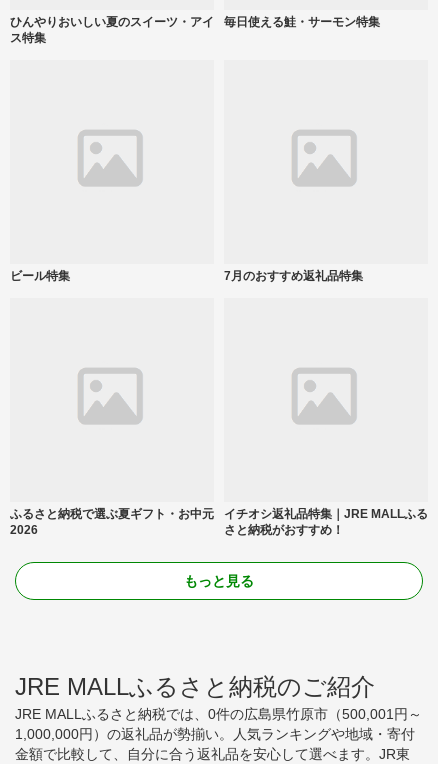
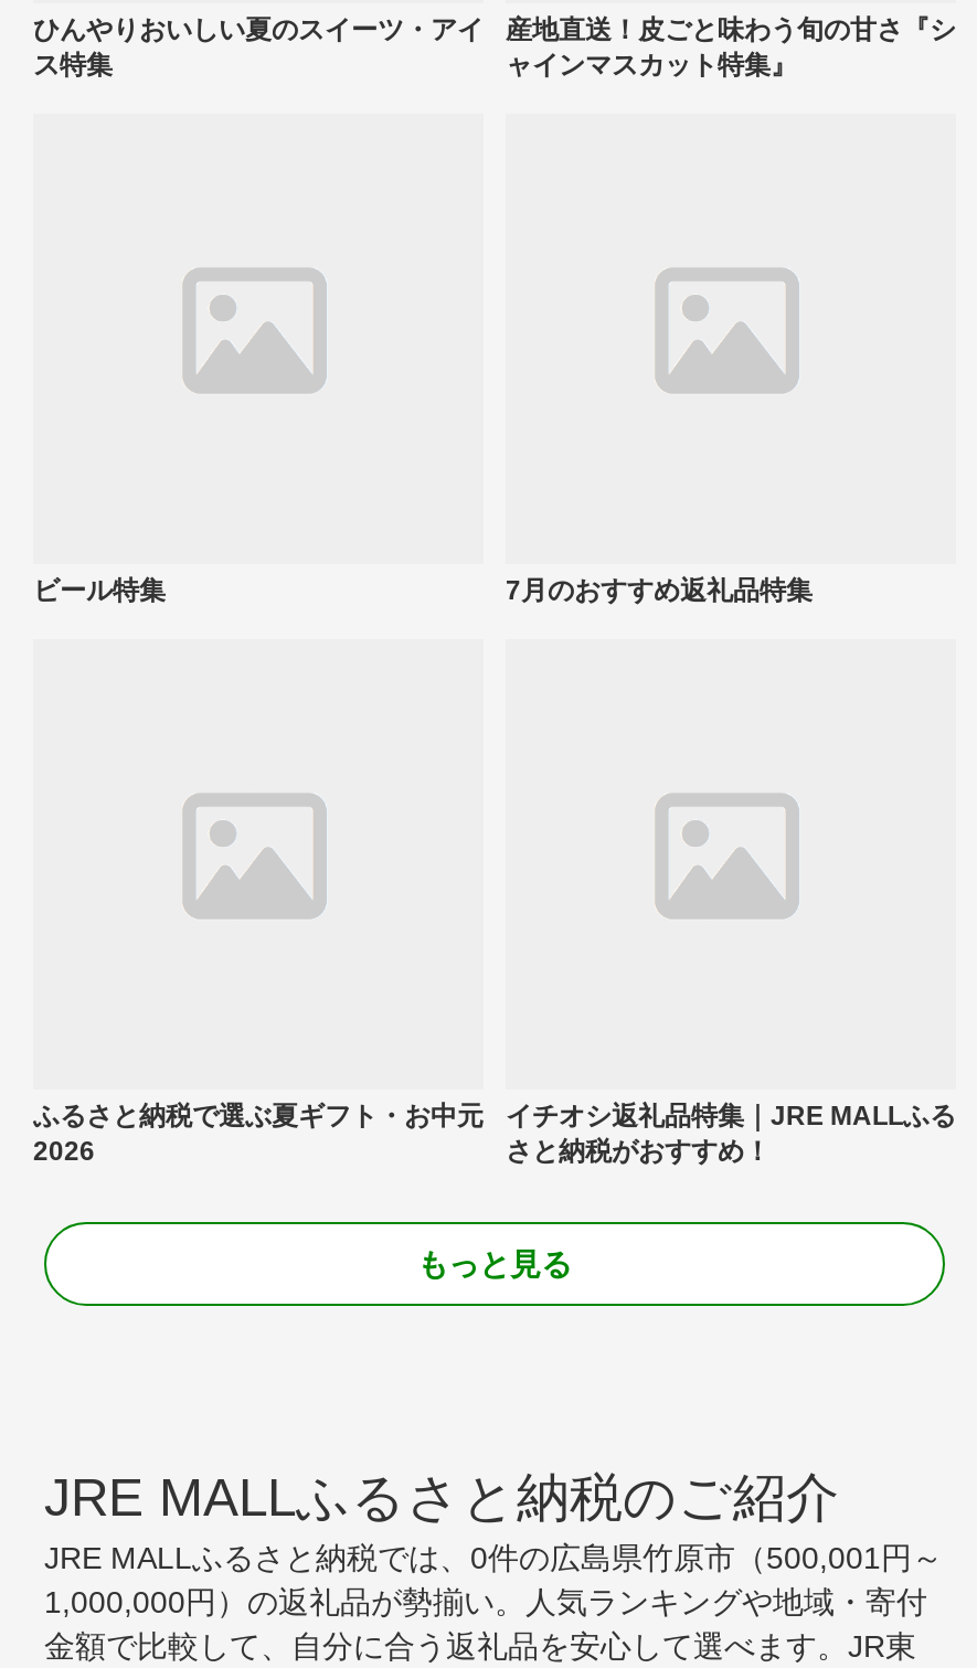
- 毎日使える鮭・サーモン特集
+ 産地直送！皮ごと味わう旬の甘さ『シ
+ ャインマスカット特集』
